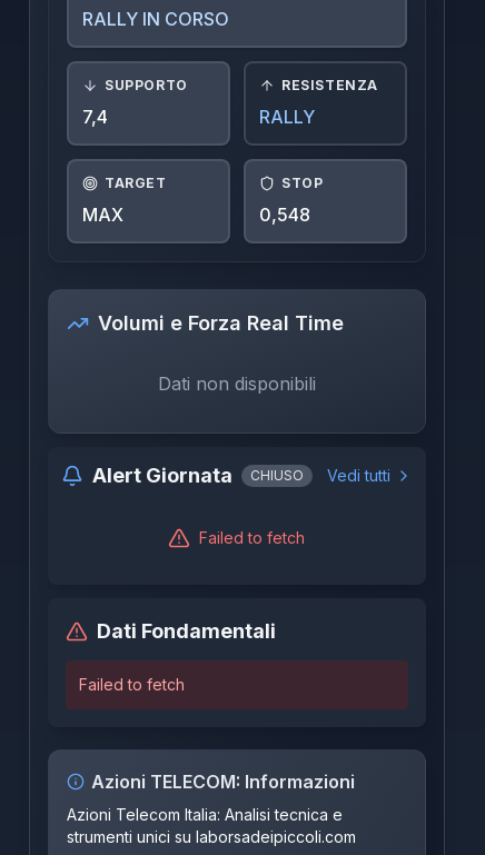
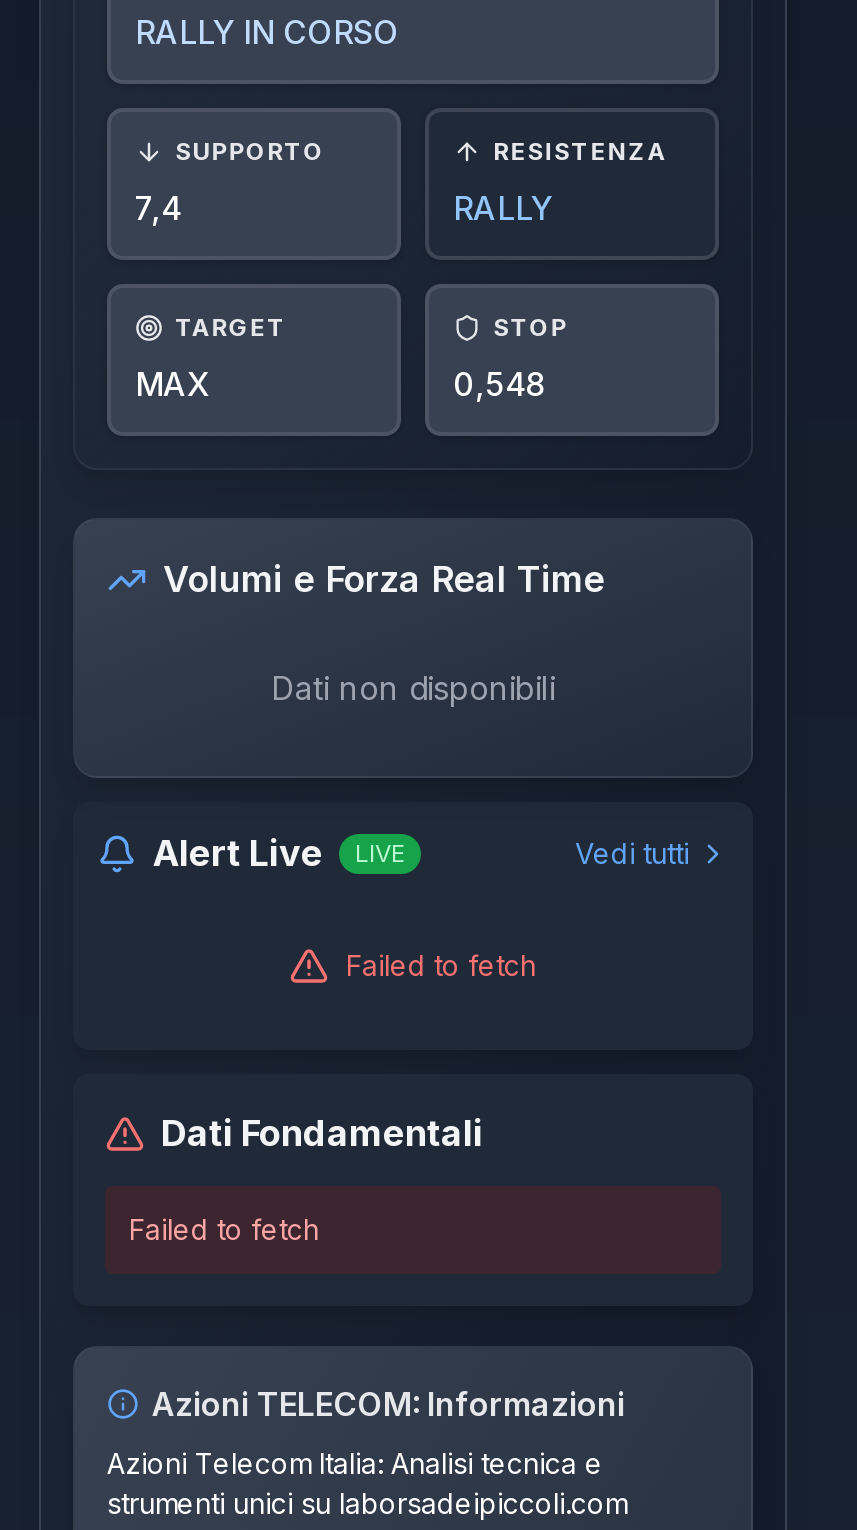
- Alert Giornata
- CHIUSO
+ Alert Live
+ LIVE
